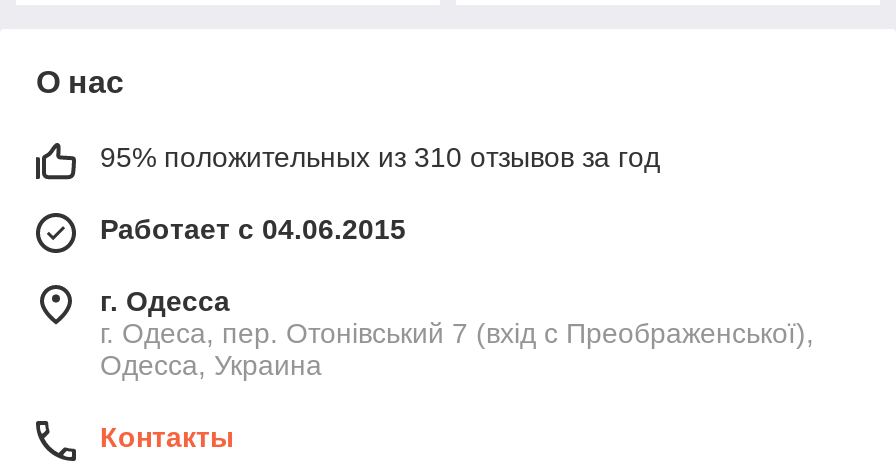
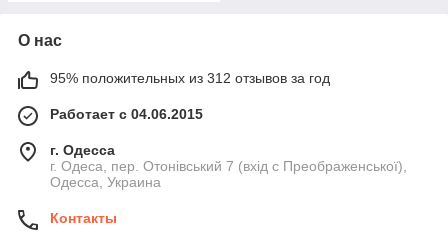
- 95% положительных из 310 отзывов за год
+ 95% положительных из 312 отзывов за год
